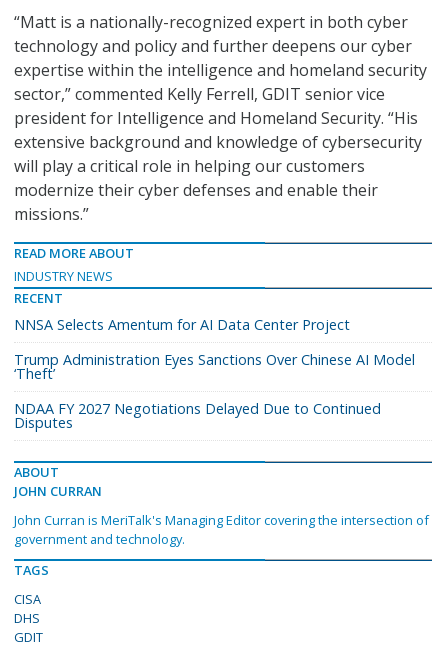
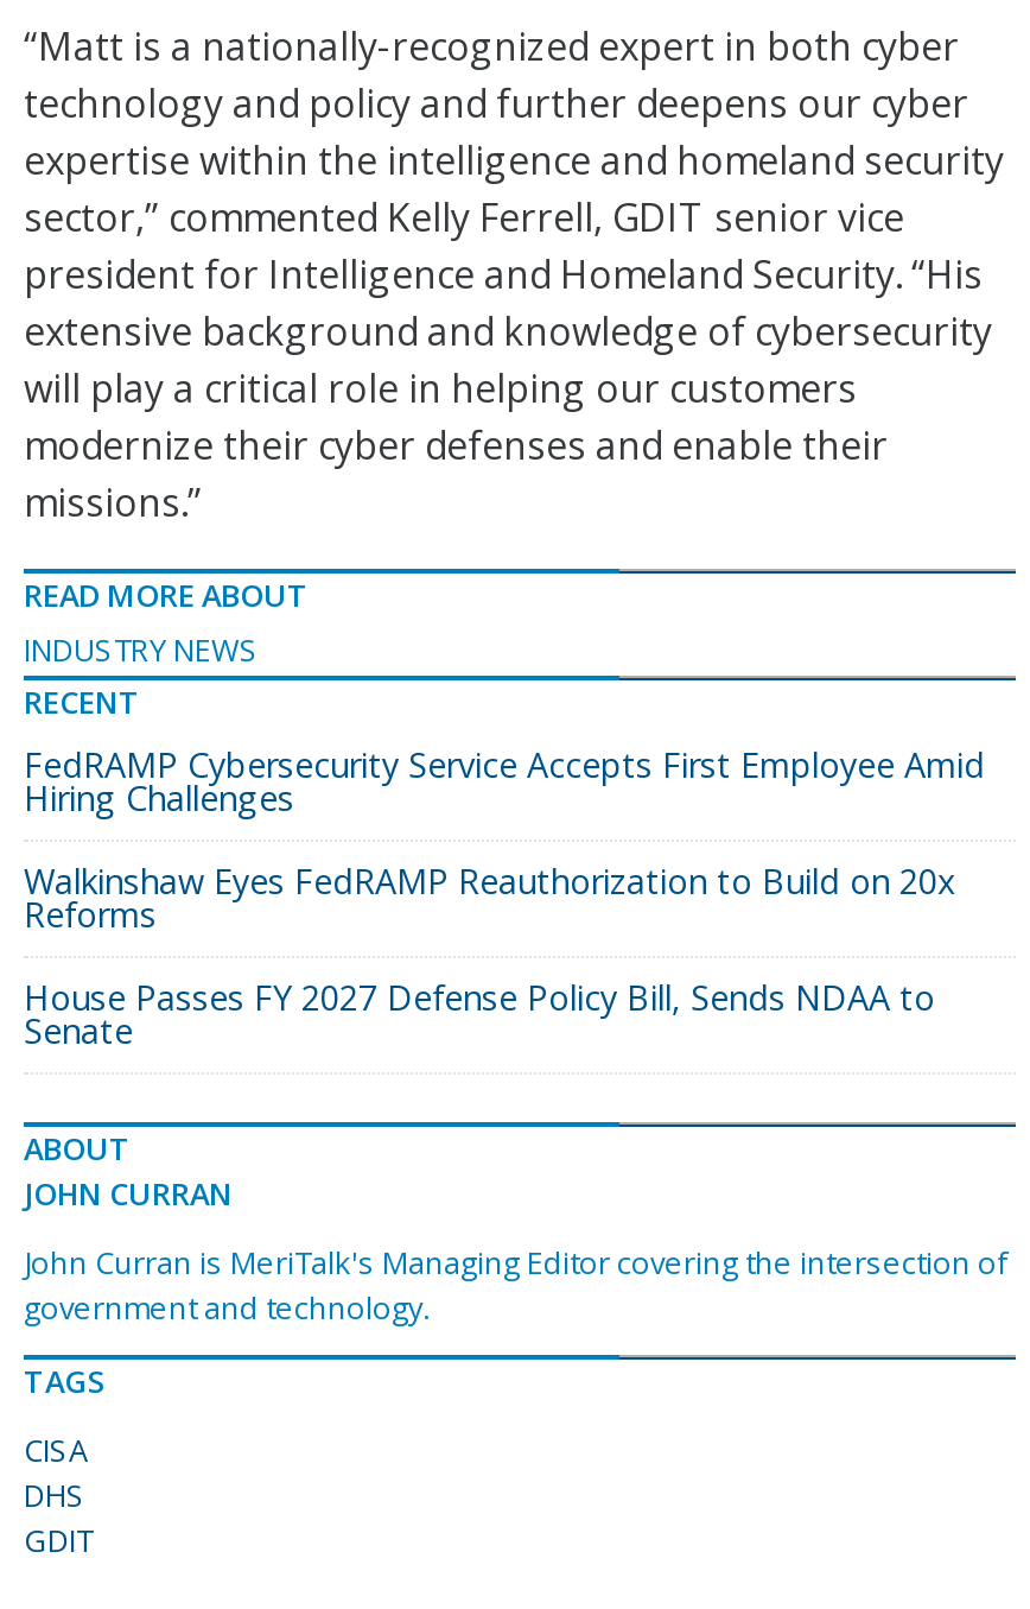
- NNSA Selects Amentum for AI Data Center Project
+ FedRAMP Cybersecurity Service Accepts First Employee Amid
+ Hiring Challenges

- Trump Administration Eyes Sanctions Over Chinese AI Model
- ‘Theft’
+ Walkinshaw Eyes FedRAMP Reauthorization to Build on 20x
+ Reforms

- NDAA FY 2027 Negotiations Delayed Due to Continued
- Disputes
+ House Passes FY 2027 Defense Policy Bill, Sends NDAA to
+ Senate
